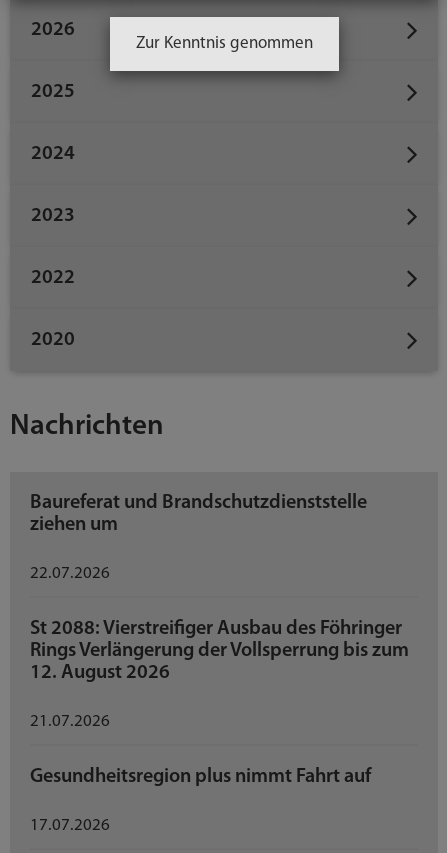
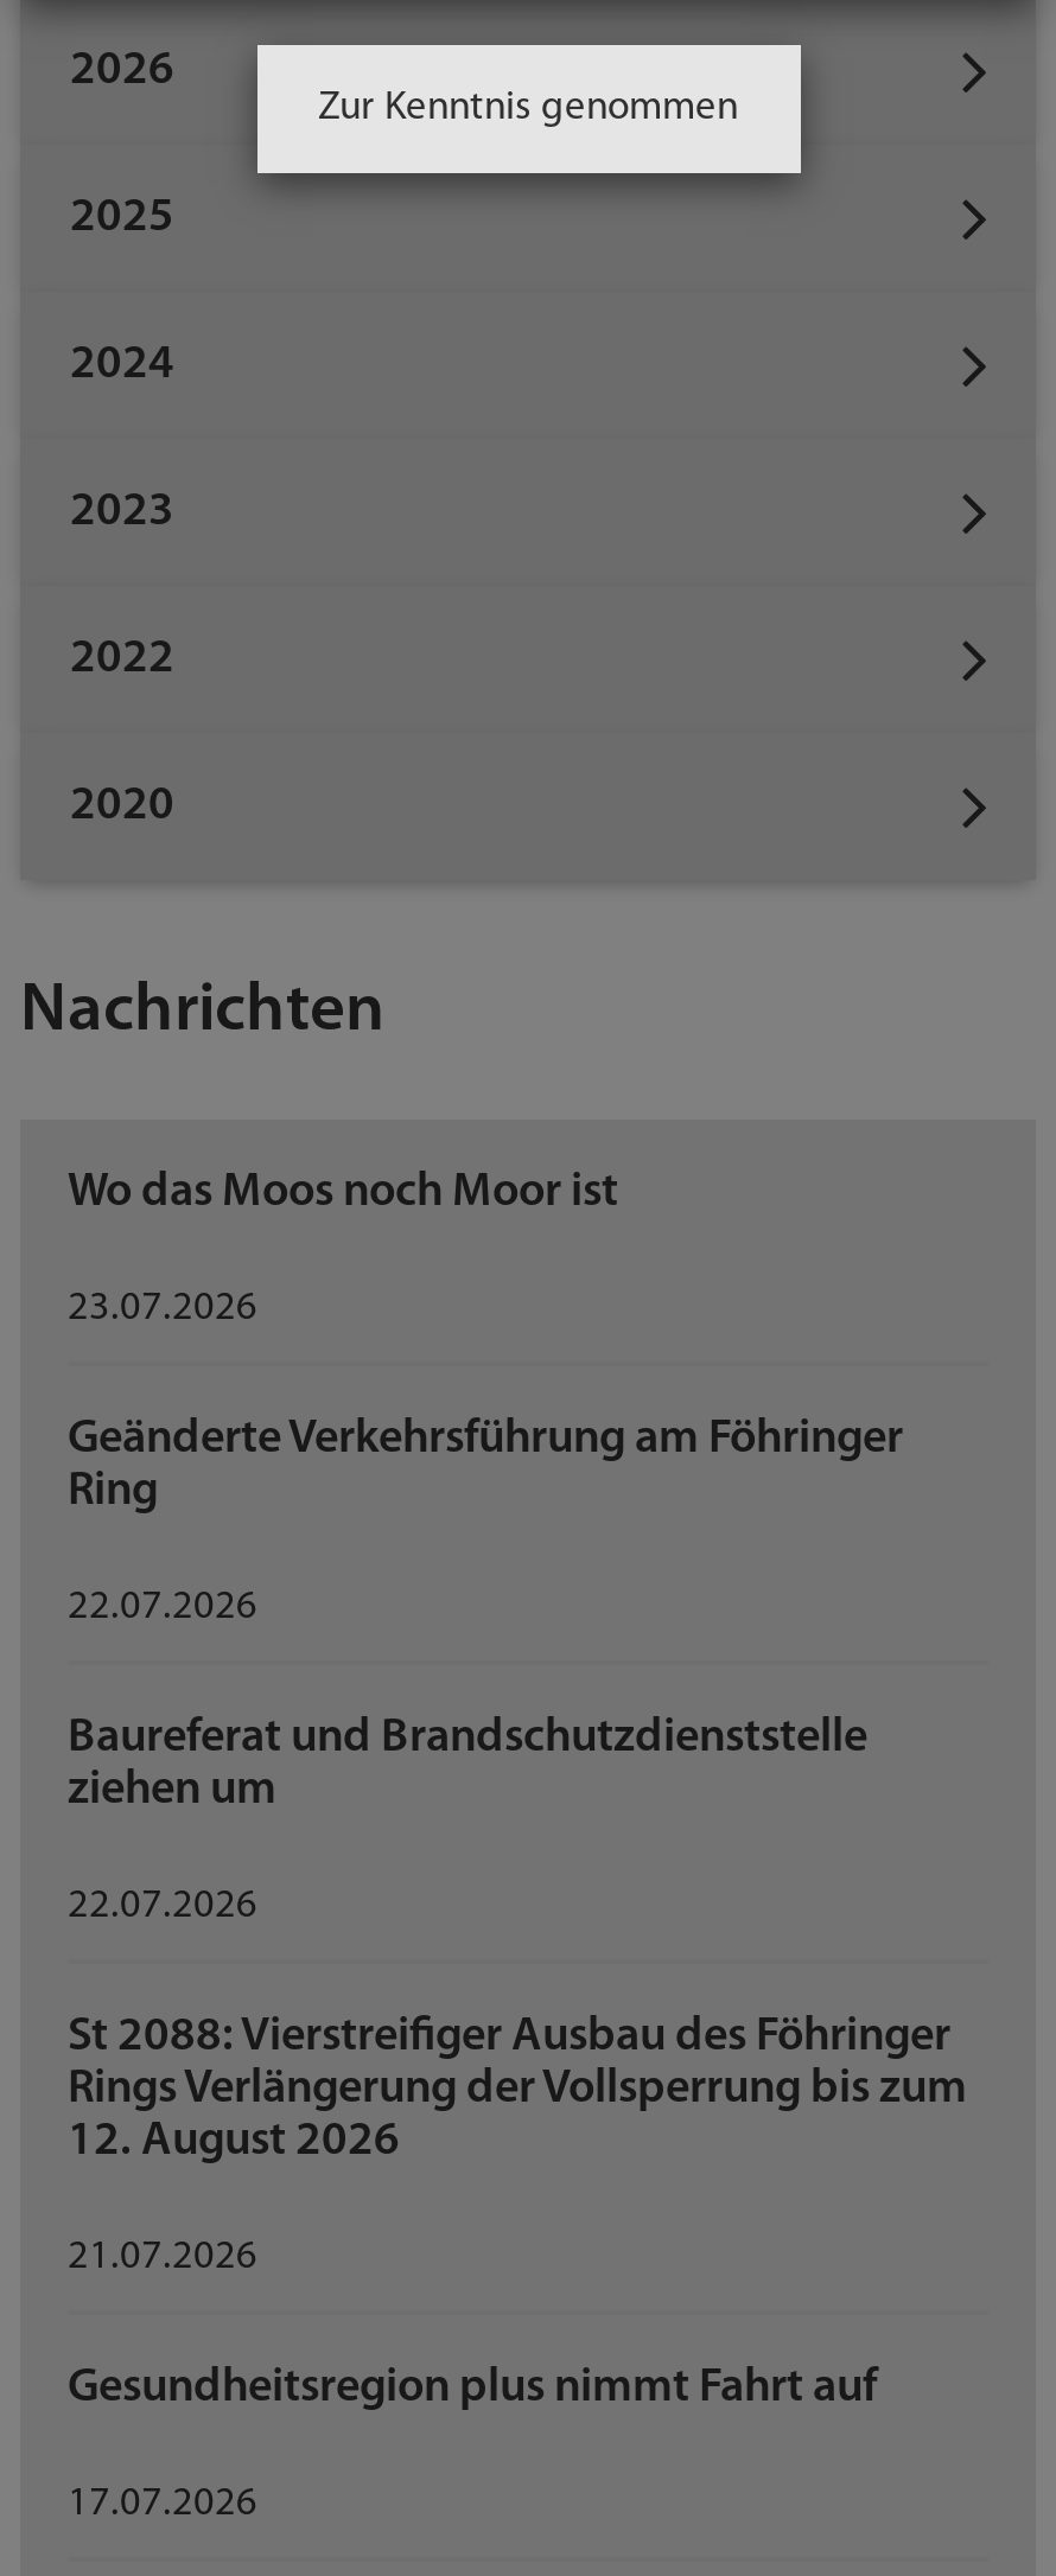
+ Wo das Moos noch Moor ist
+ 23.07.2026
+ Geänderte Verkehrsführung am Föhringer
+ Ring
+ 22.07.2026
